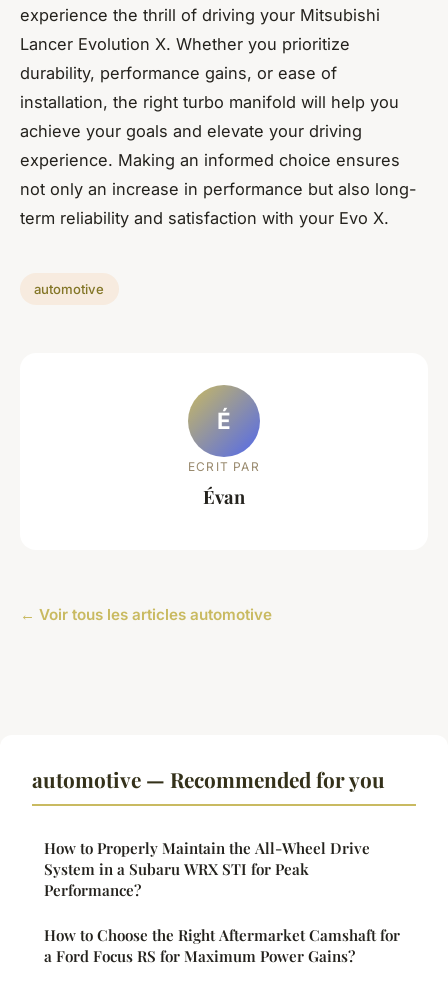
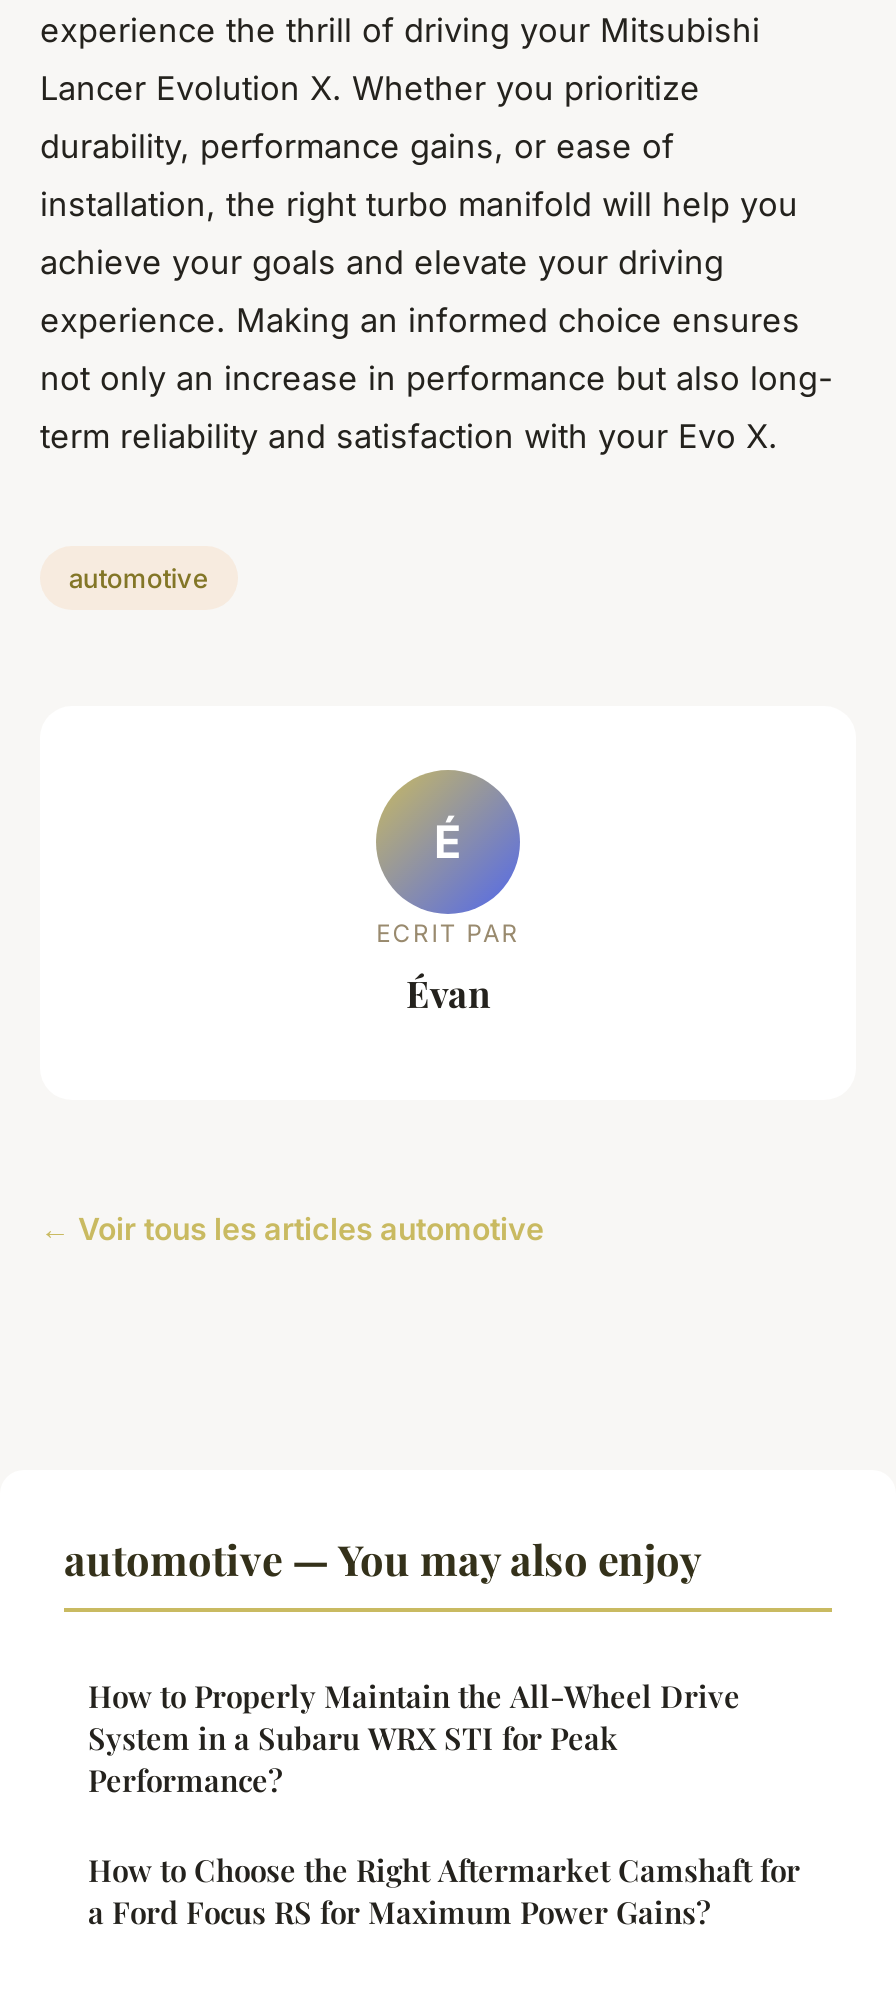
- automotive — Recommended for you
+ automotive — You may also enjoy
